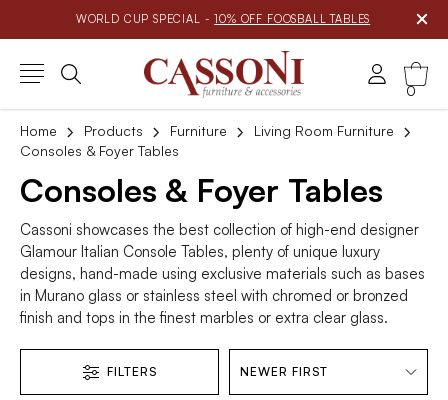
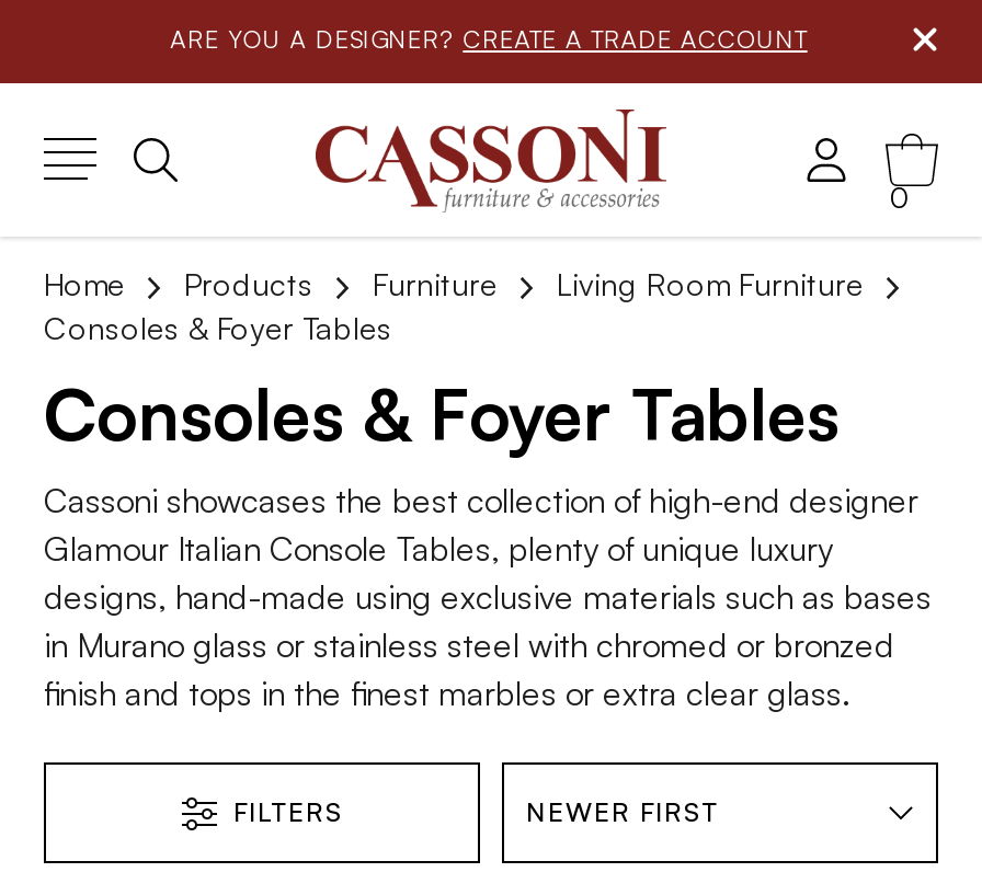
- WORLD CUP SPECIAL - 10% OFF FOOSBALL TABLES
+ ARE YOU A DESIGNER? CREATE A TRADE ACCOUNT
